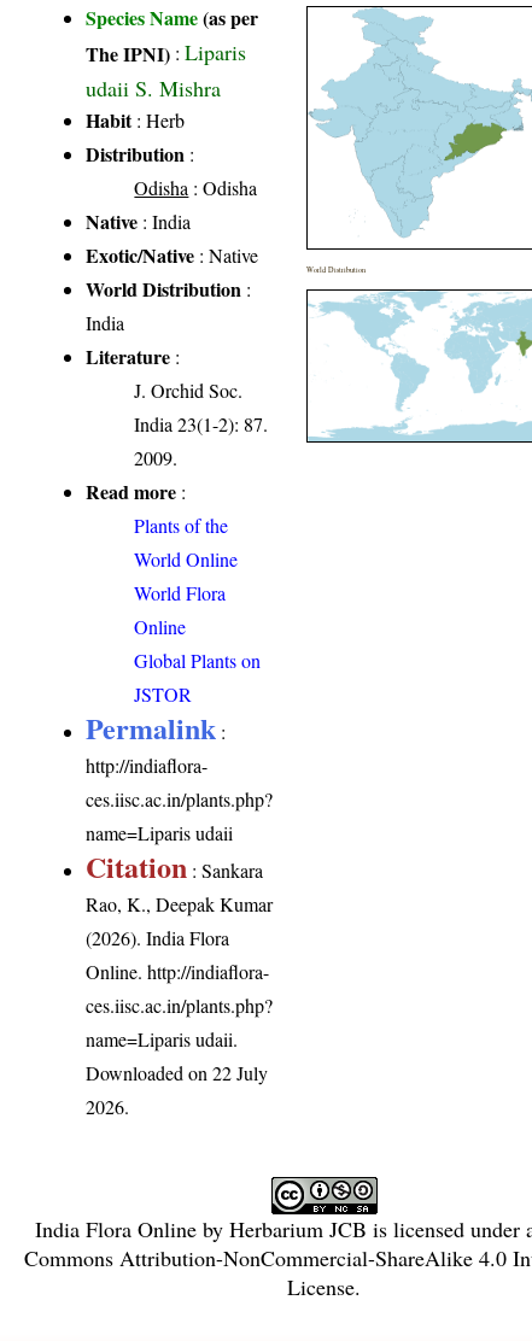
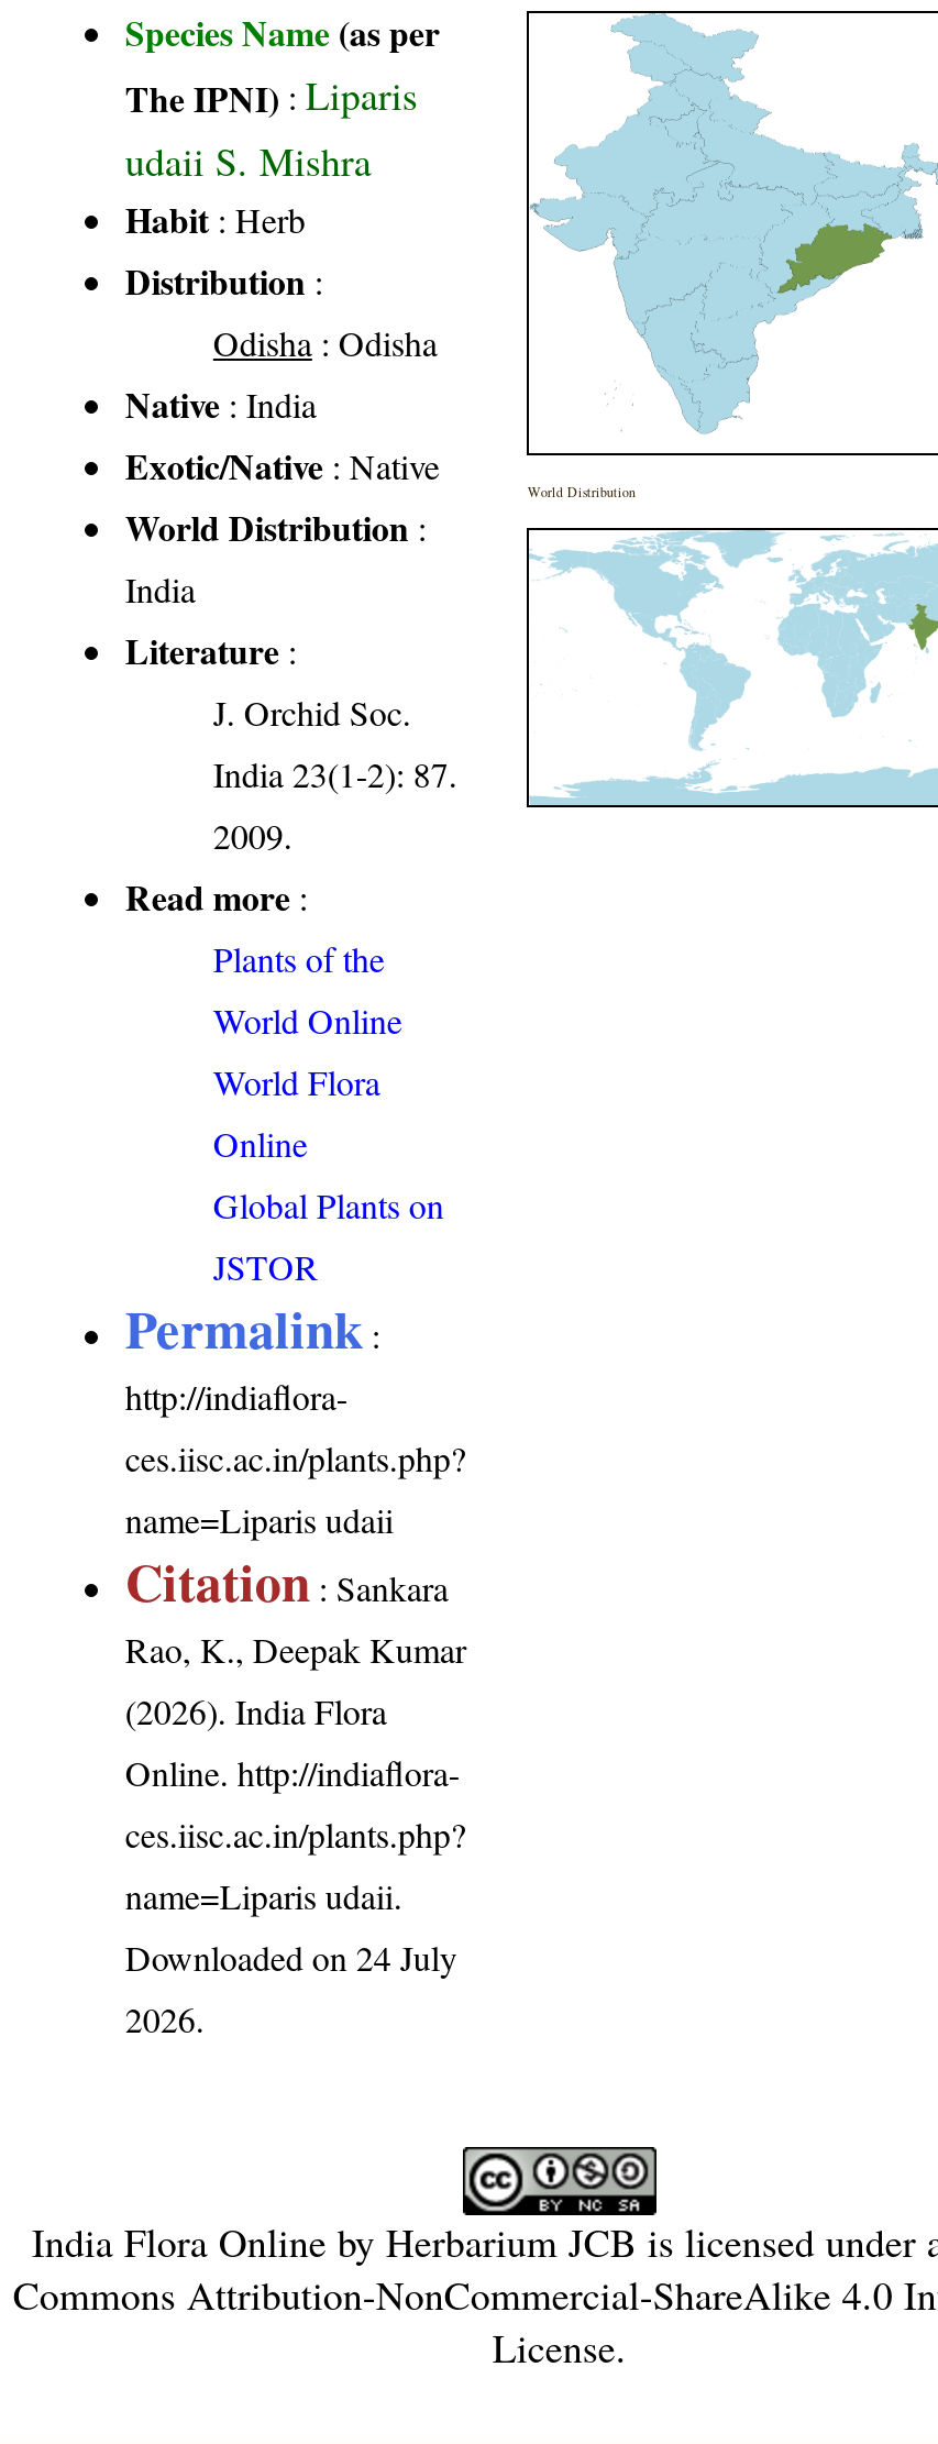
- Downloaded on 22 July
+ Downloaded on 24 July
